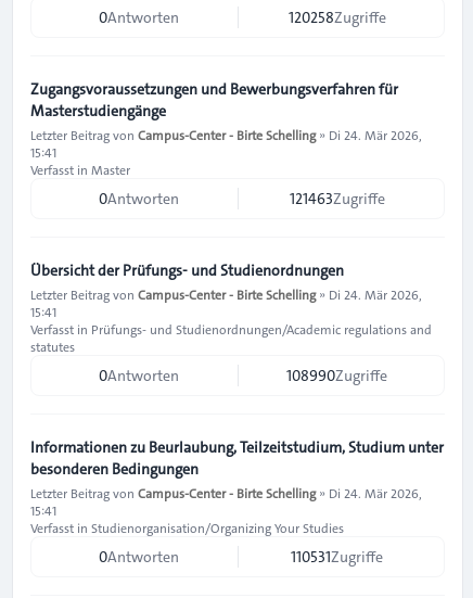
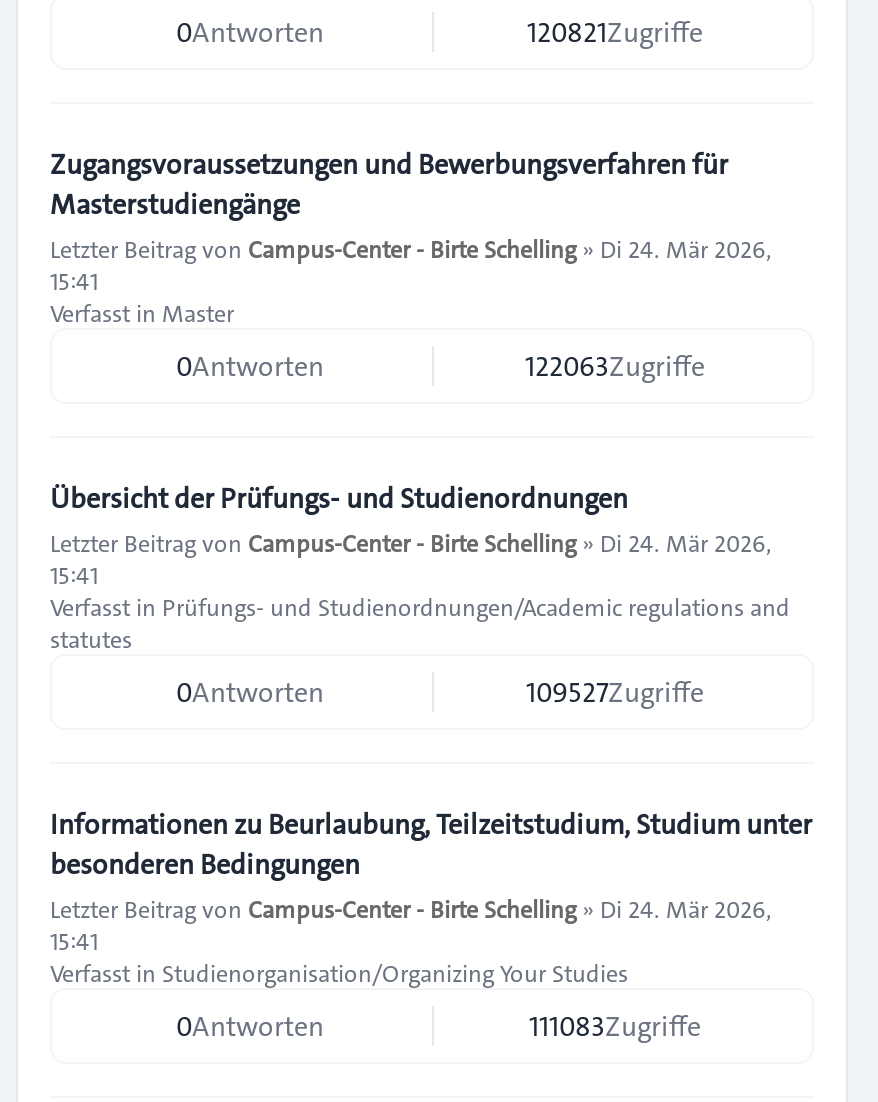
- 120258Zugriffe
+ 120821Zugriffe

- 121463Zugriffe
+ 122063Zugriffe

- 108990Zugriffe
+ 109527Zugriffe

- 110531Zugriffe
+ 111083Zugriffe
